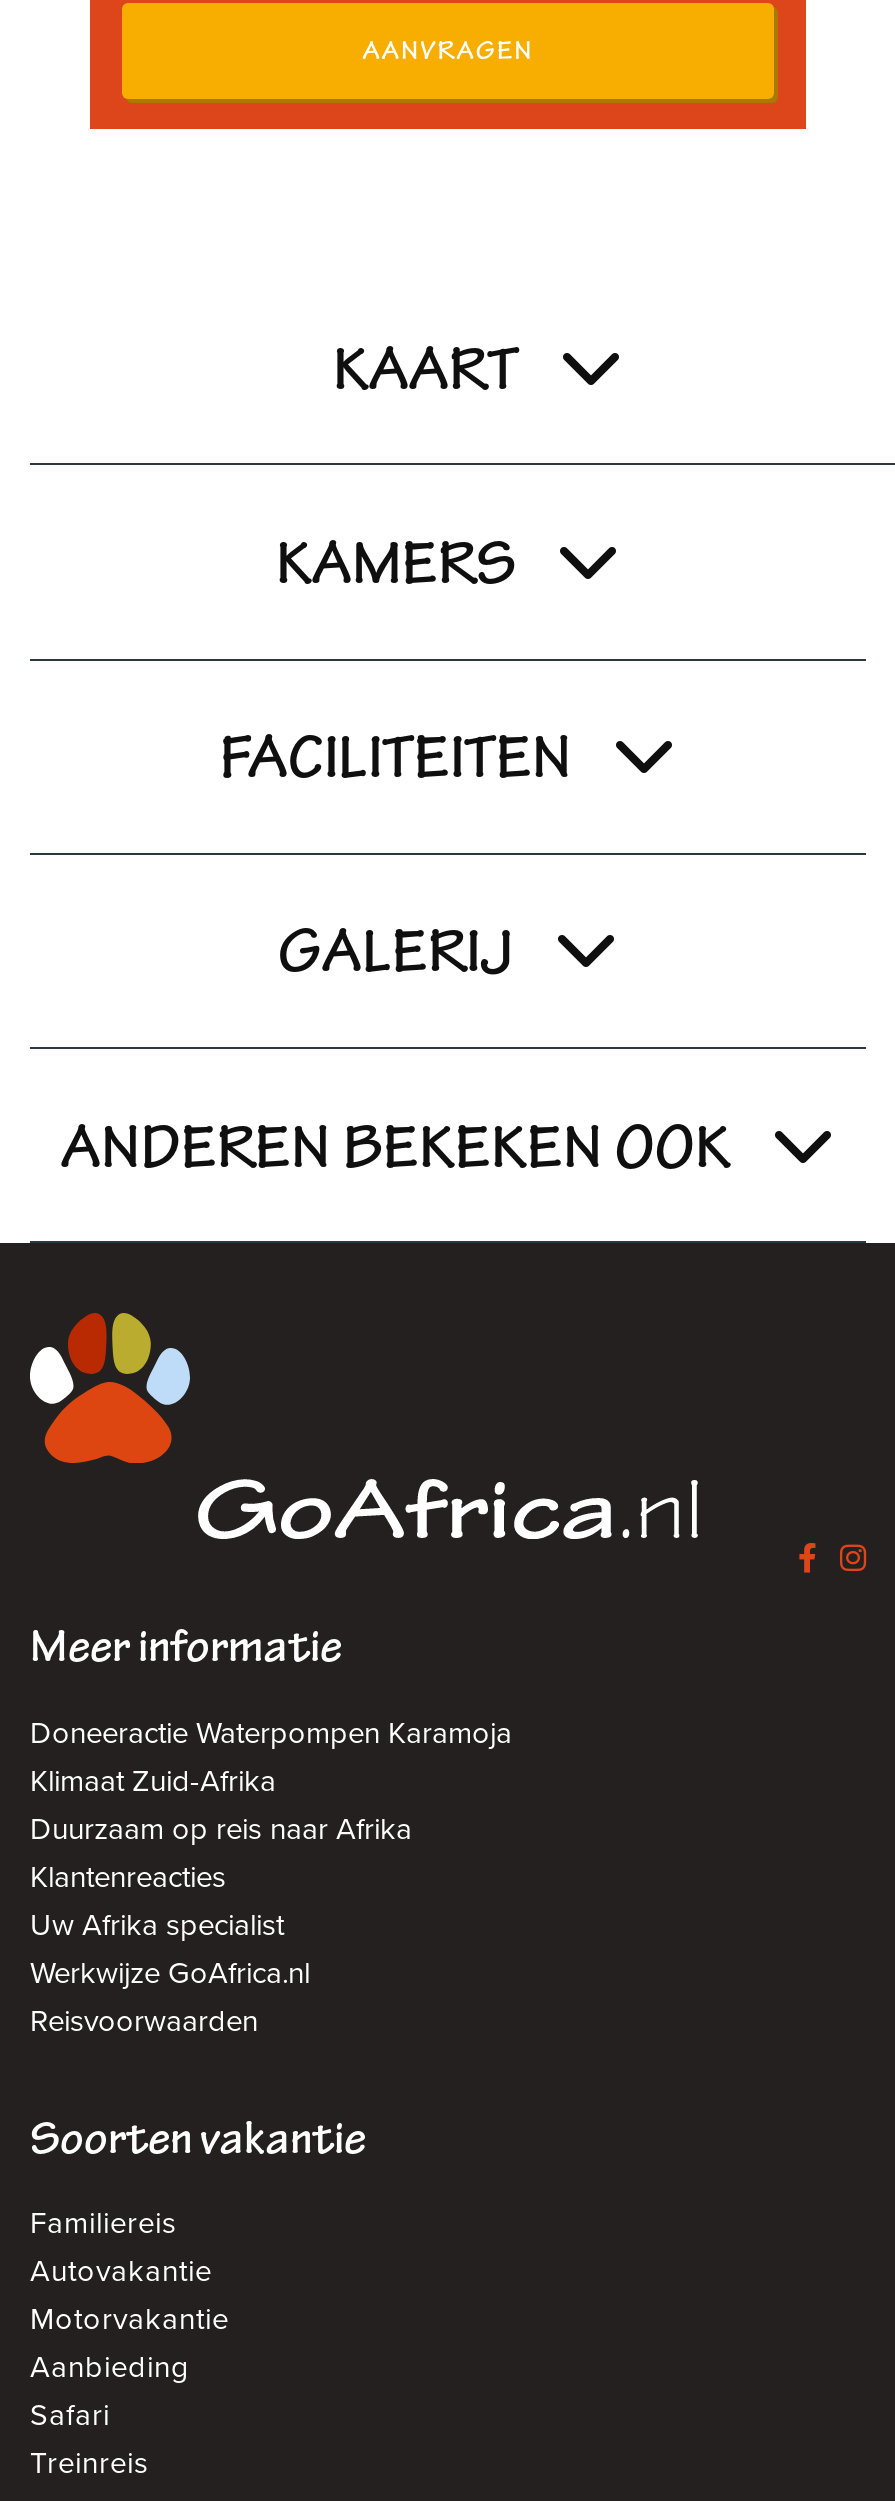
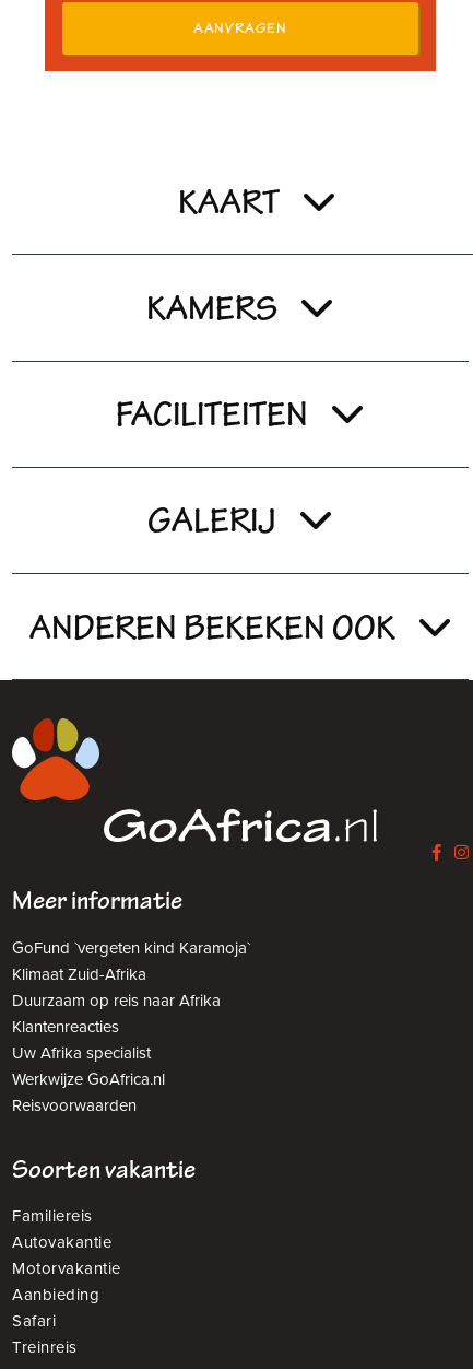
- Doneeractie Waterpompen Karamoja
+ GoFund `vergeten kind Karamoja`
